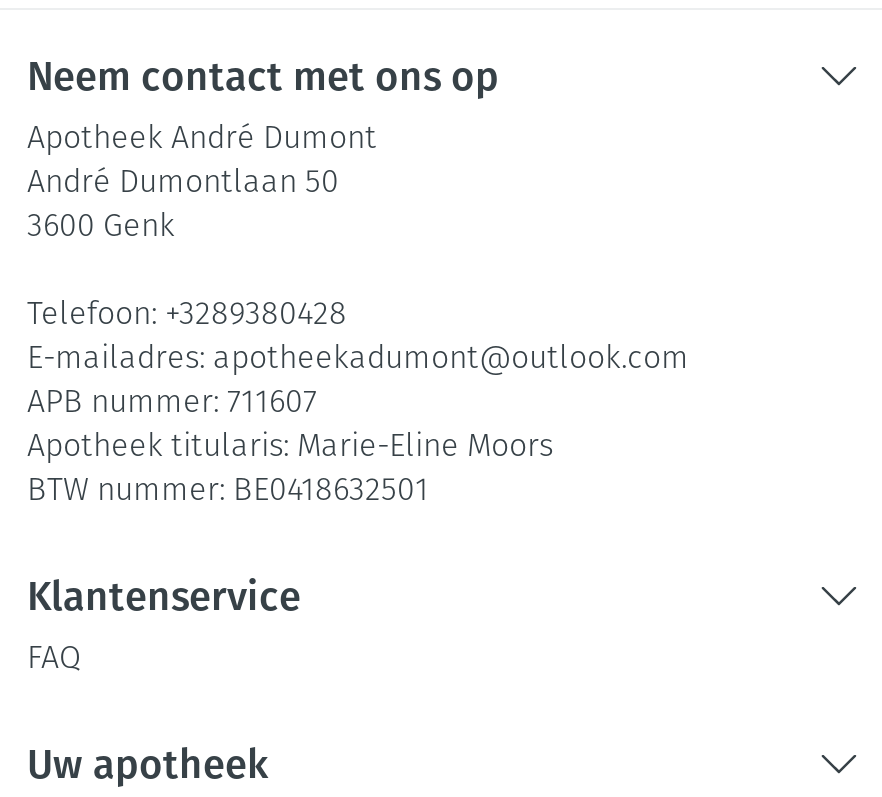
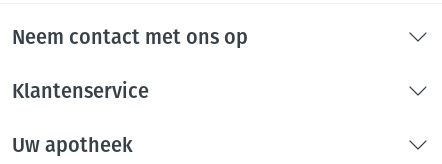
- Apotheek André Dumont
- André Dumontlaan 50
- 3600 Genk
- Telefoon: +3289380428
- E-mailadres: apotheekadumont@outlook.com
- APB nummer: 711607
- Apotheek titularis: Marie-Eline Moors
- BTW nummer: BE0418632501

- FAQ
